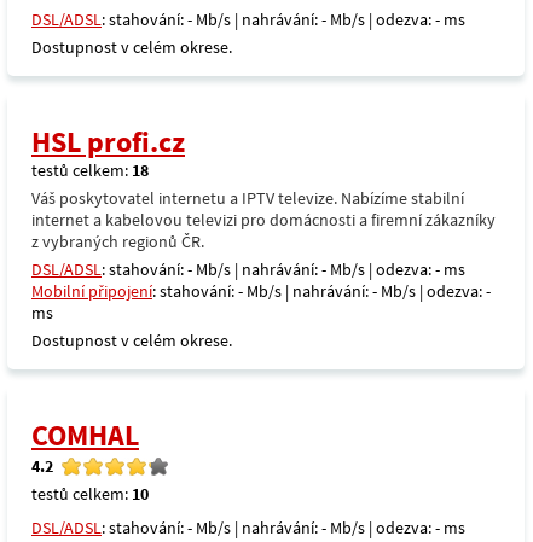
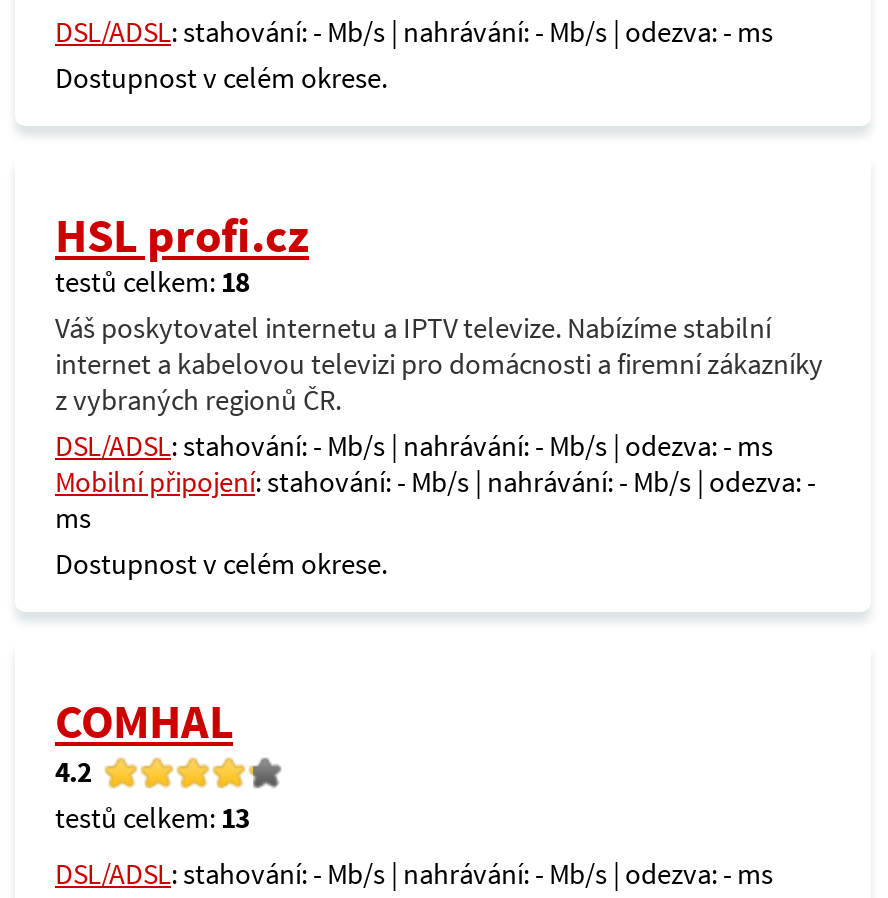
- testů celkem: 10
+ testů celkem: 13
